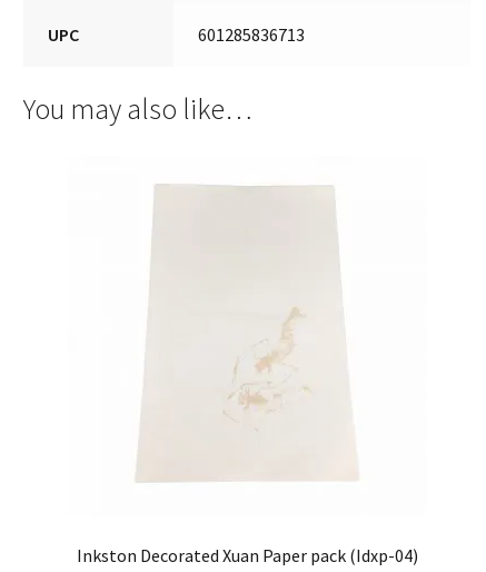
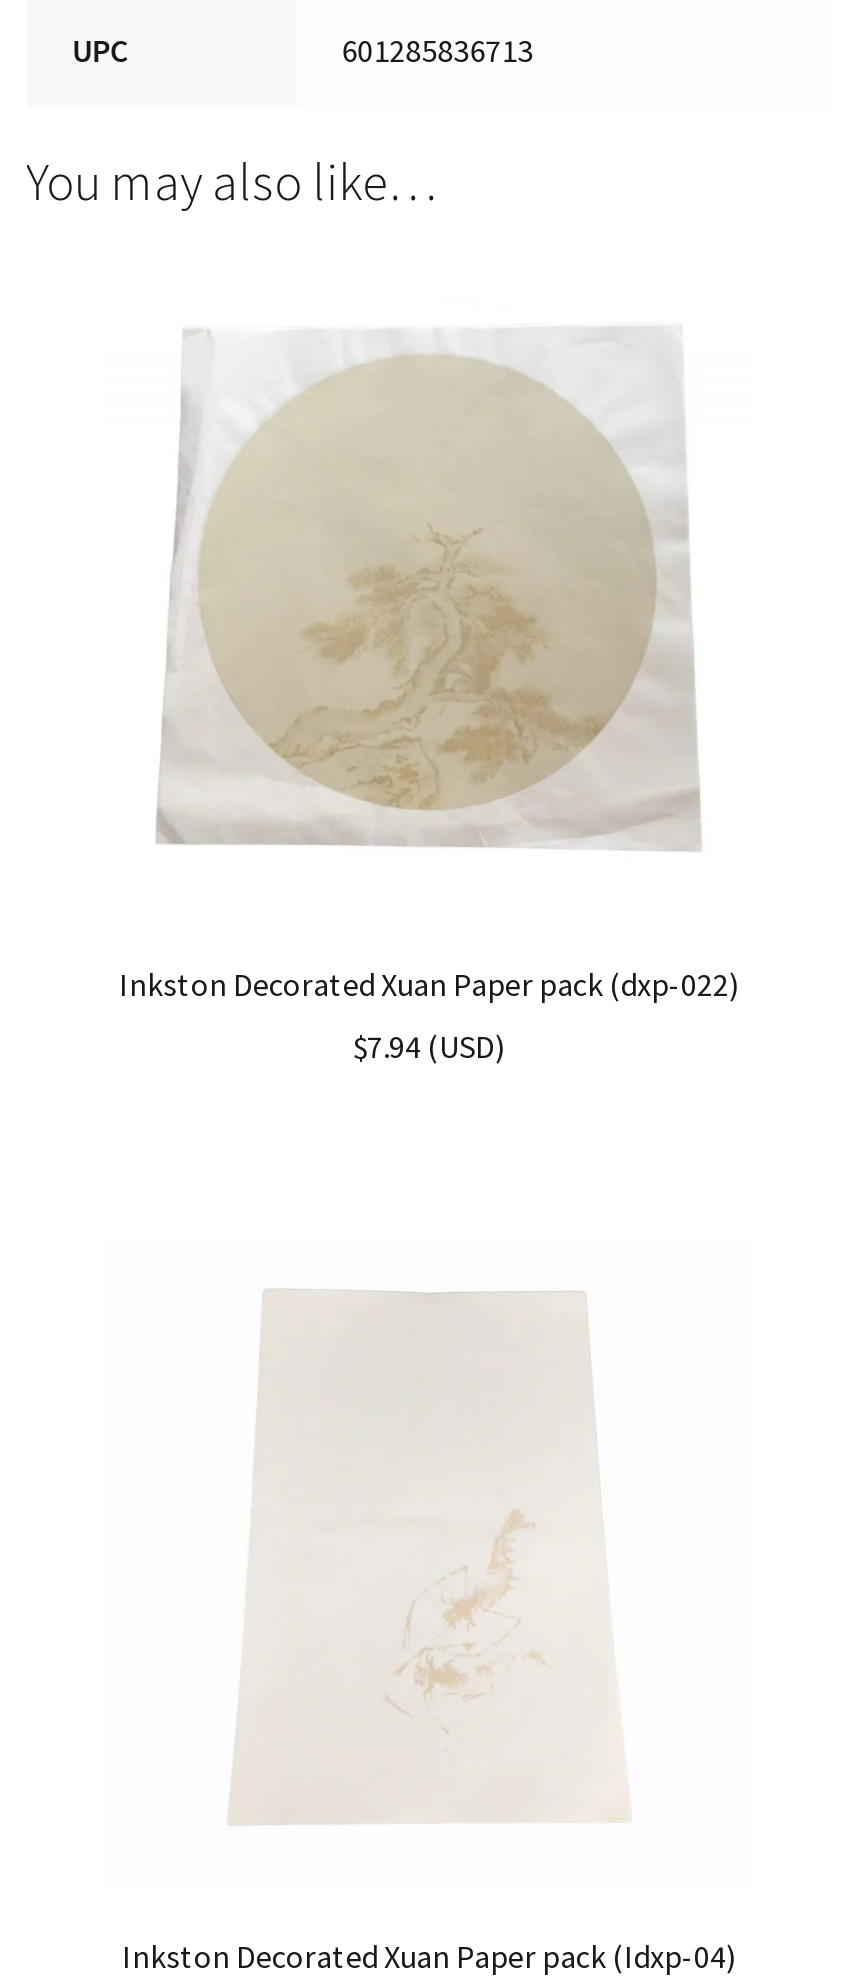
+ Inkston Decorated Xuan Paper pack (dxp-022)
+ $7.94 (USD)

+ [image]
